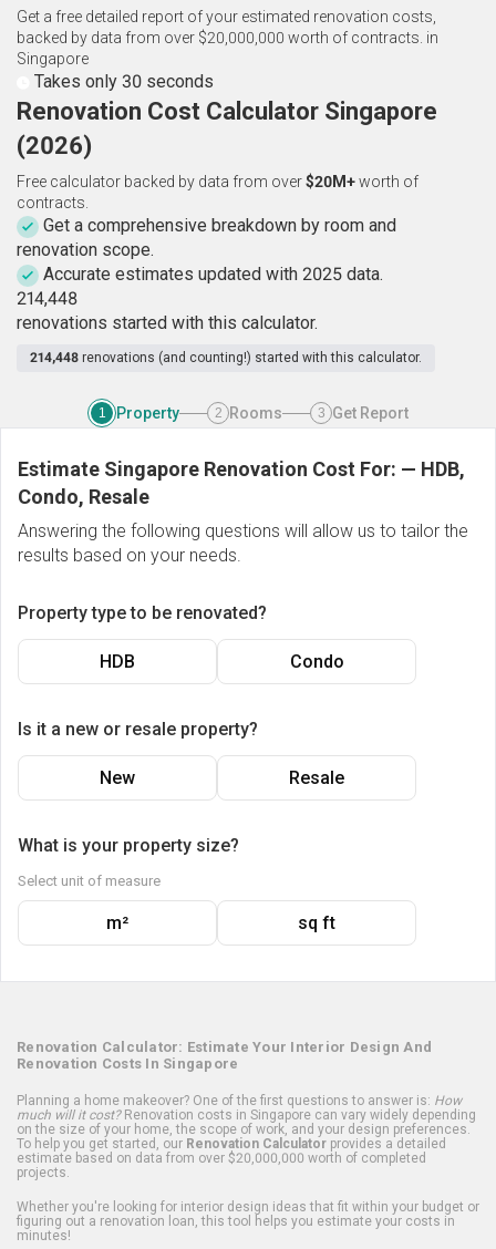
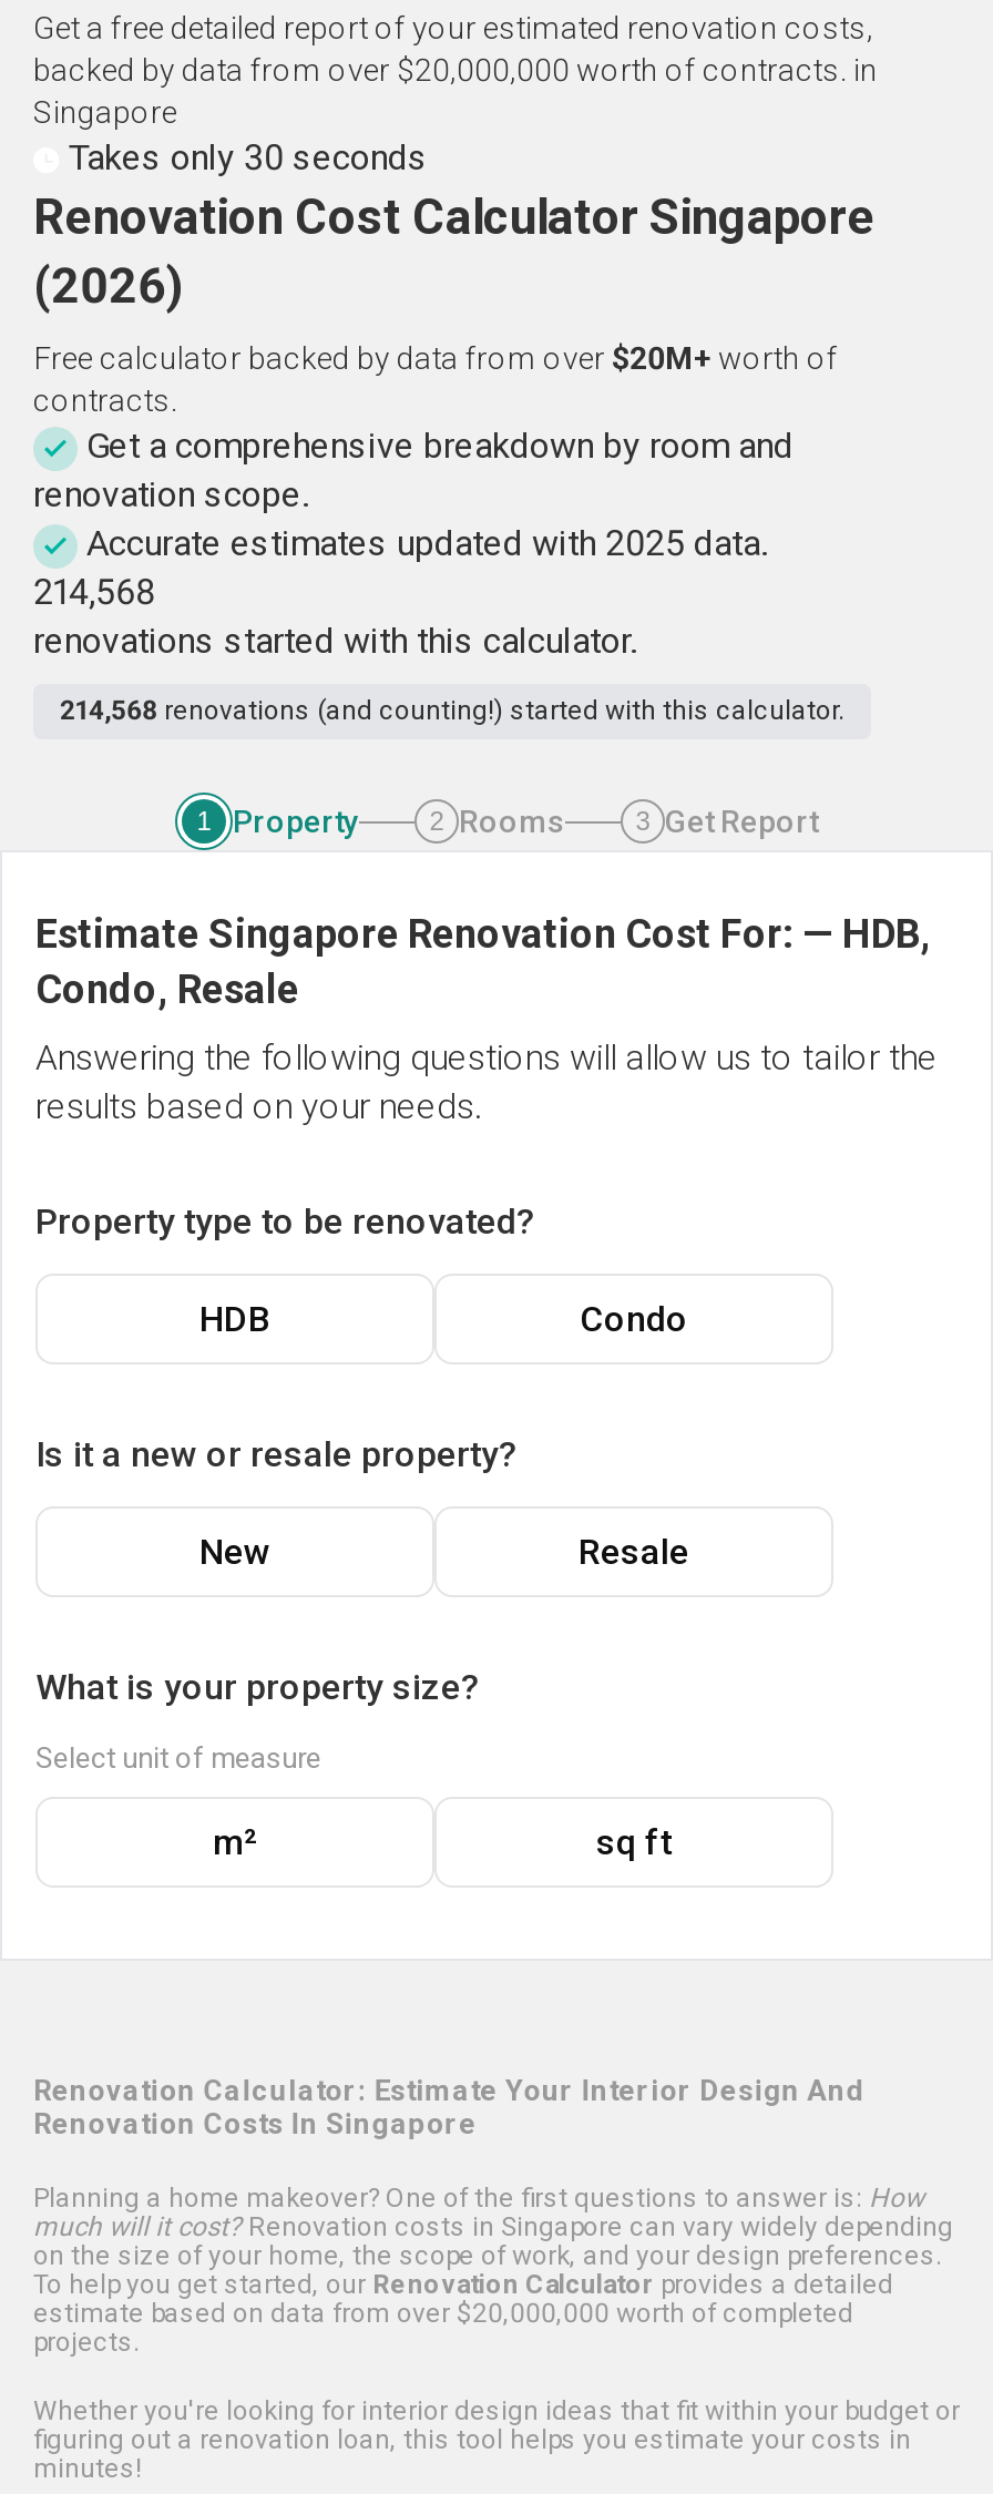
- 214,448
+ 214,568

- 214,448 renovations (and counting!) started with this calculator.
+ 214,568 renovations (and counting!) started with this calculator.
